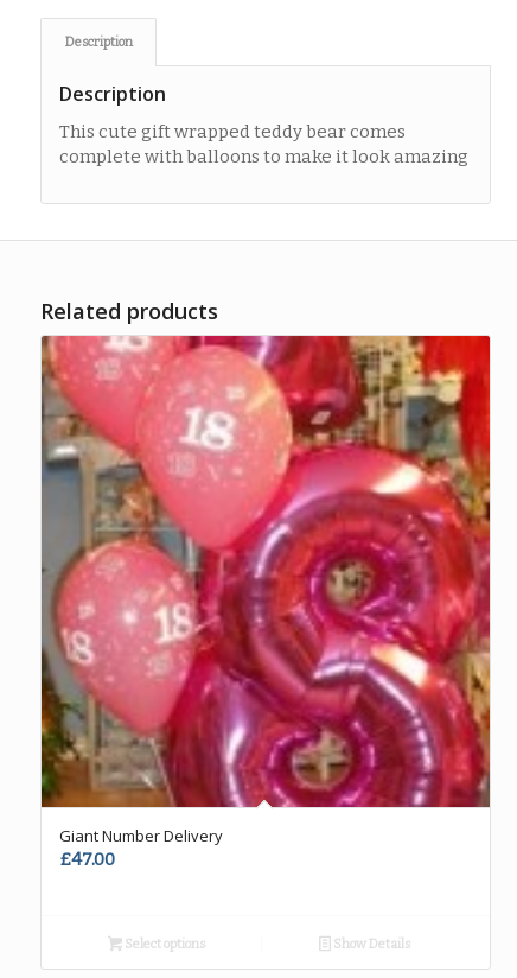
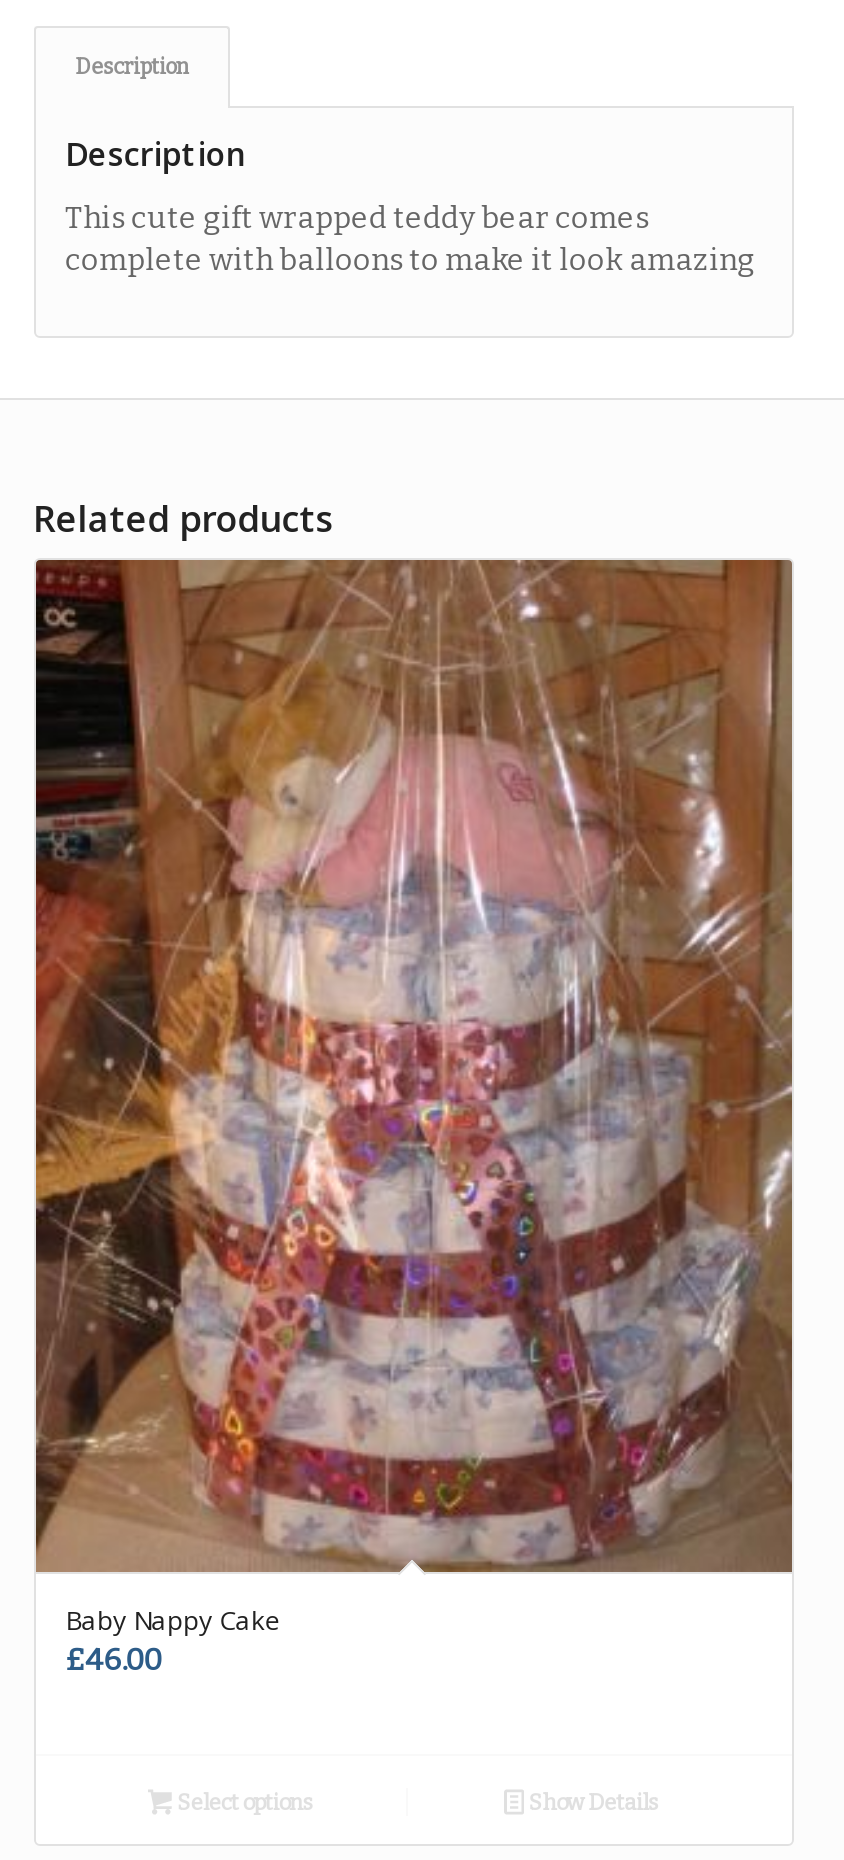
- [image]
- Giant Number Delivery
- £47.00
+ [image]
+ Baby Nappy Cake
+ £46.00
